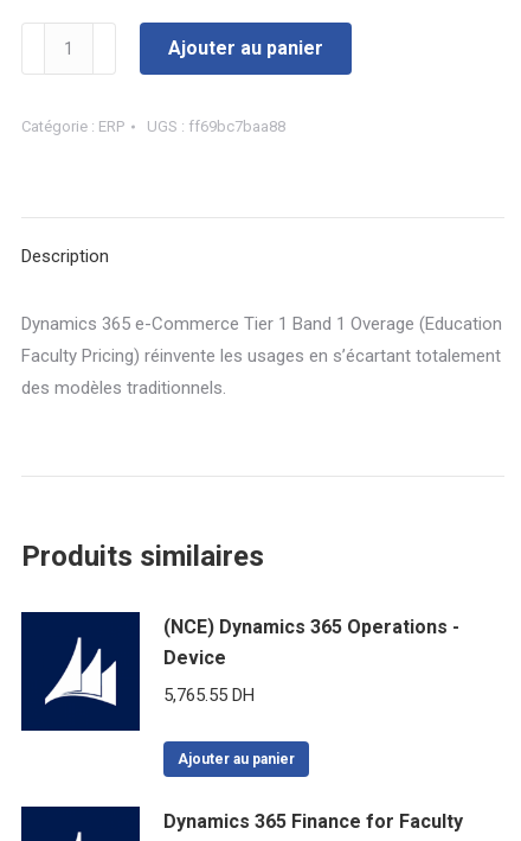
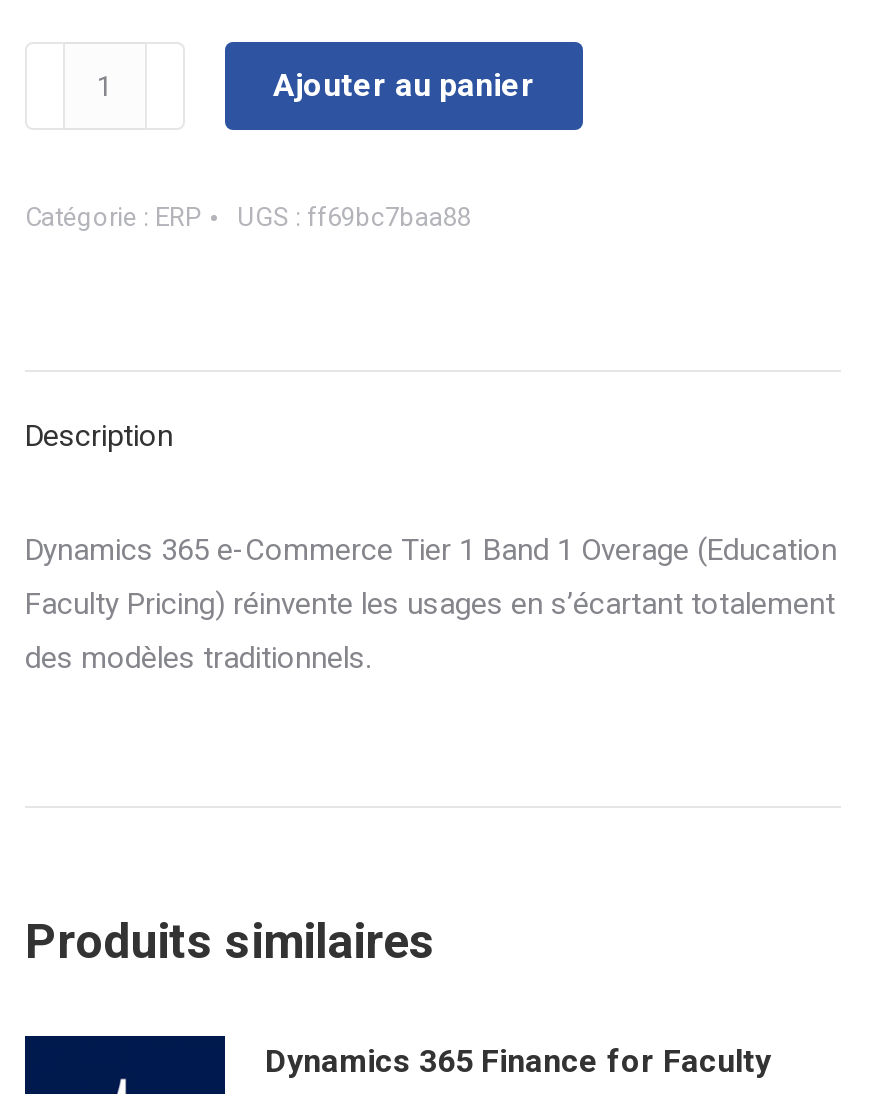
- [image]
- (NCE) Dynamics 365 Operations -
- Device
- 5,765.55 DH
- Ajouter au panier
